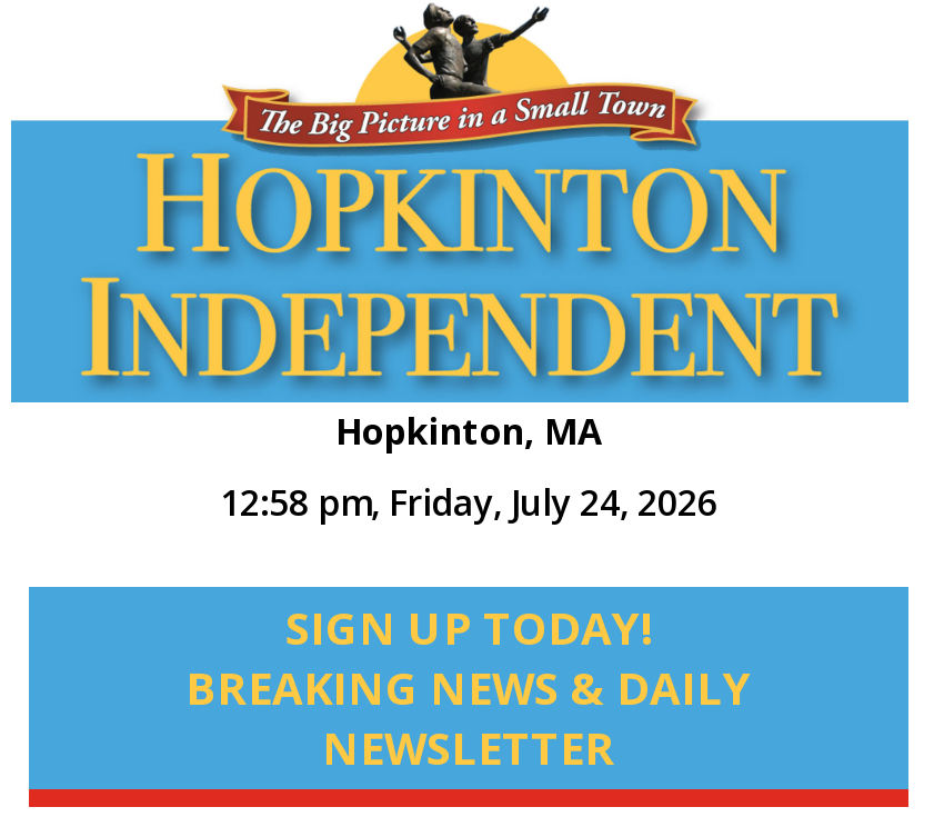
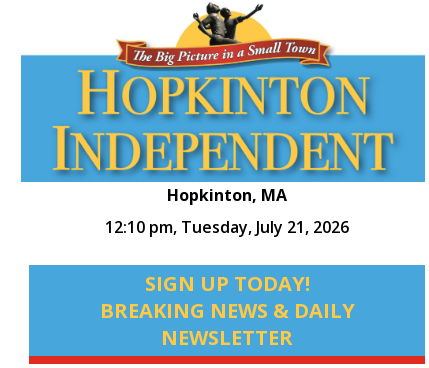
- 12:58 pm, Friday, July 24, 2026
+ 12:10 pm, Tuesday, July 21, 2026
